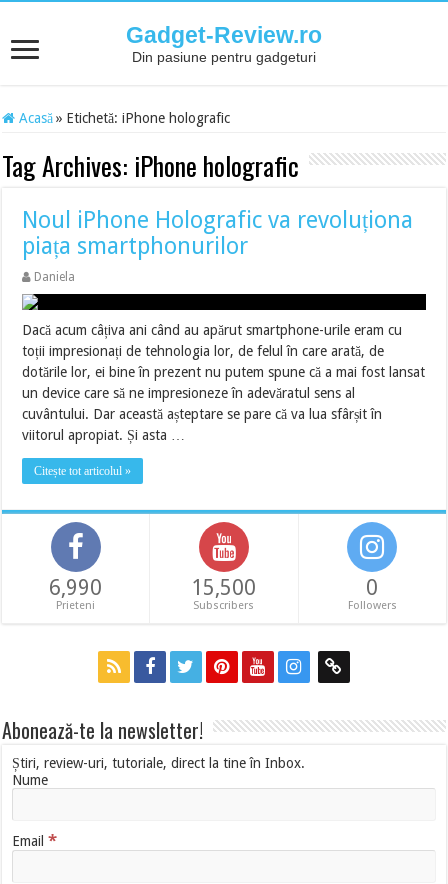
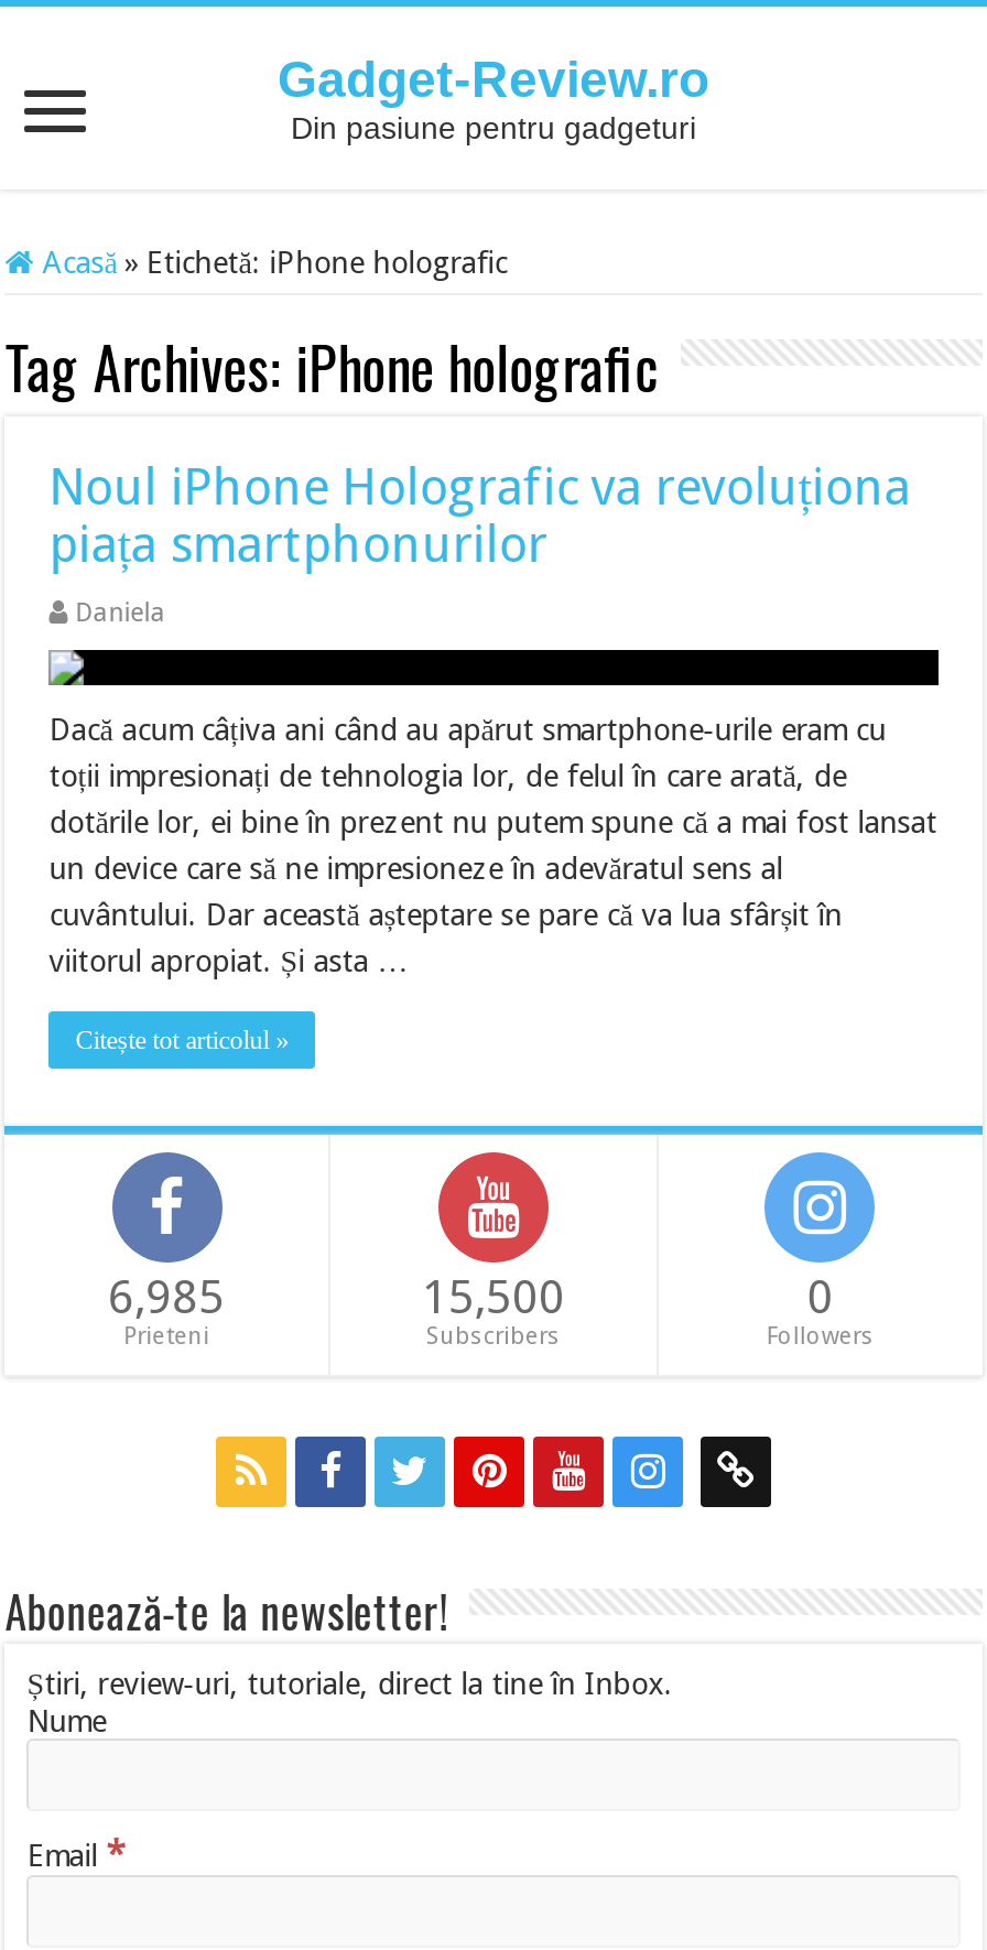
- 6,990
+ 6,985
